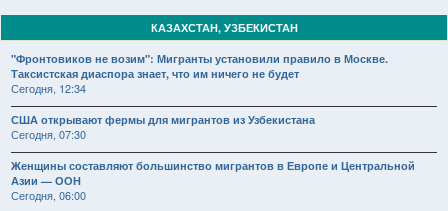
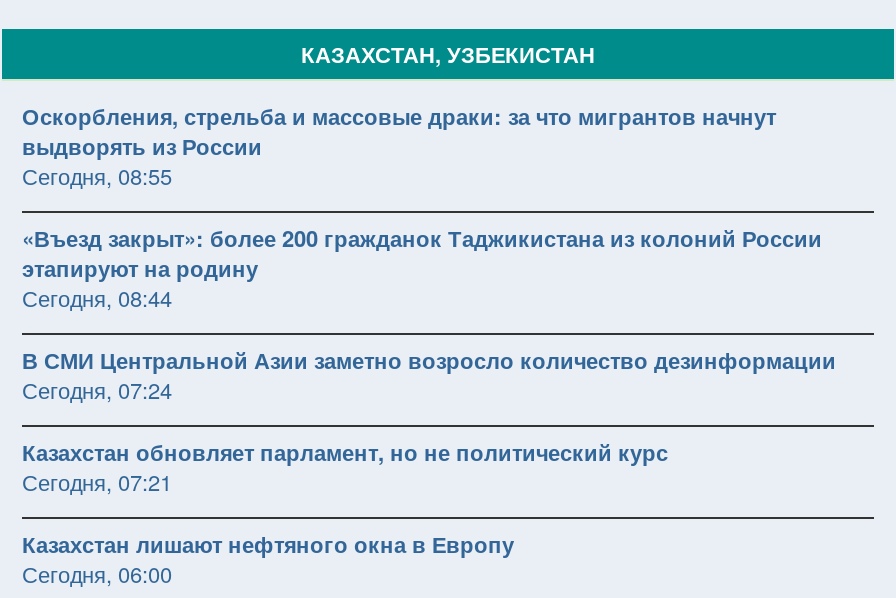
- "Фронтовиков не возим": Мигранты установили правило в Москве.
- Таксистская диаспора знает, что им ничего не будет
- Сегодня, 12:34
- США открывают фермы для мигрантов из Узбекистана
- Сегодня, 07:30
- Женщины составляют большинство мигрантов в Европе и Центральной
- Азии — ООН
+ Оскорбления, стрельба и массовые драки: за что мигрантов начнут
+ выдворять из России
+ Сегодня, 08:55
+ «Въезд закрыт»: более 200 гражданок Таджикистана из колоний России
+ этапируют на родину
+ Сегодня, 08:44
+ В СМИ Центральной Азии заметно возросло количество дезинформации
+ Сегодня, 07:24
+ Казахстан обновляет парламент, но не политический курс
+ Сегодня, 07:21
+ Казахстан лишают нефтяного окна в Европу
